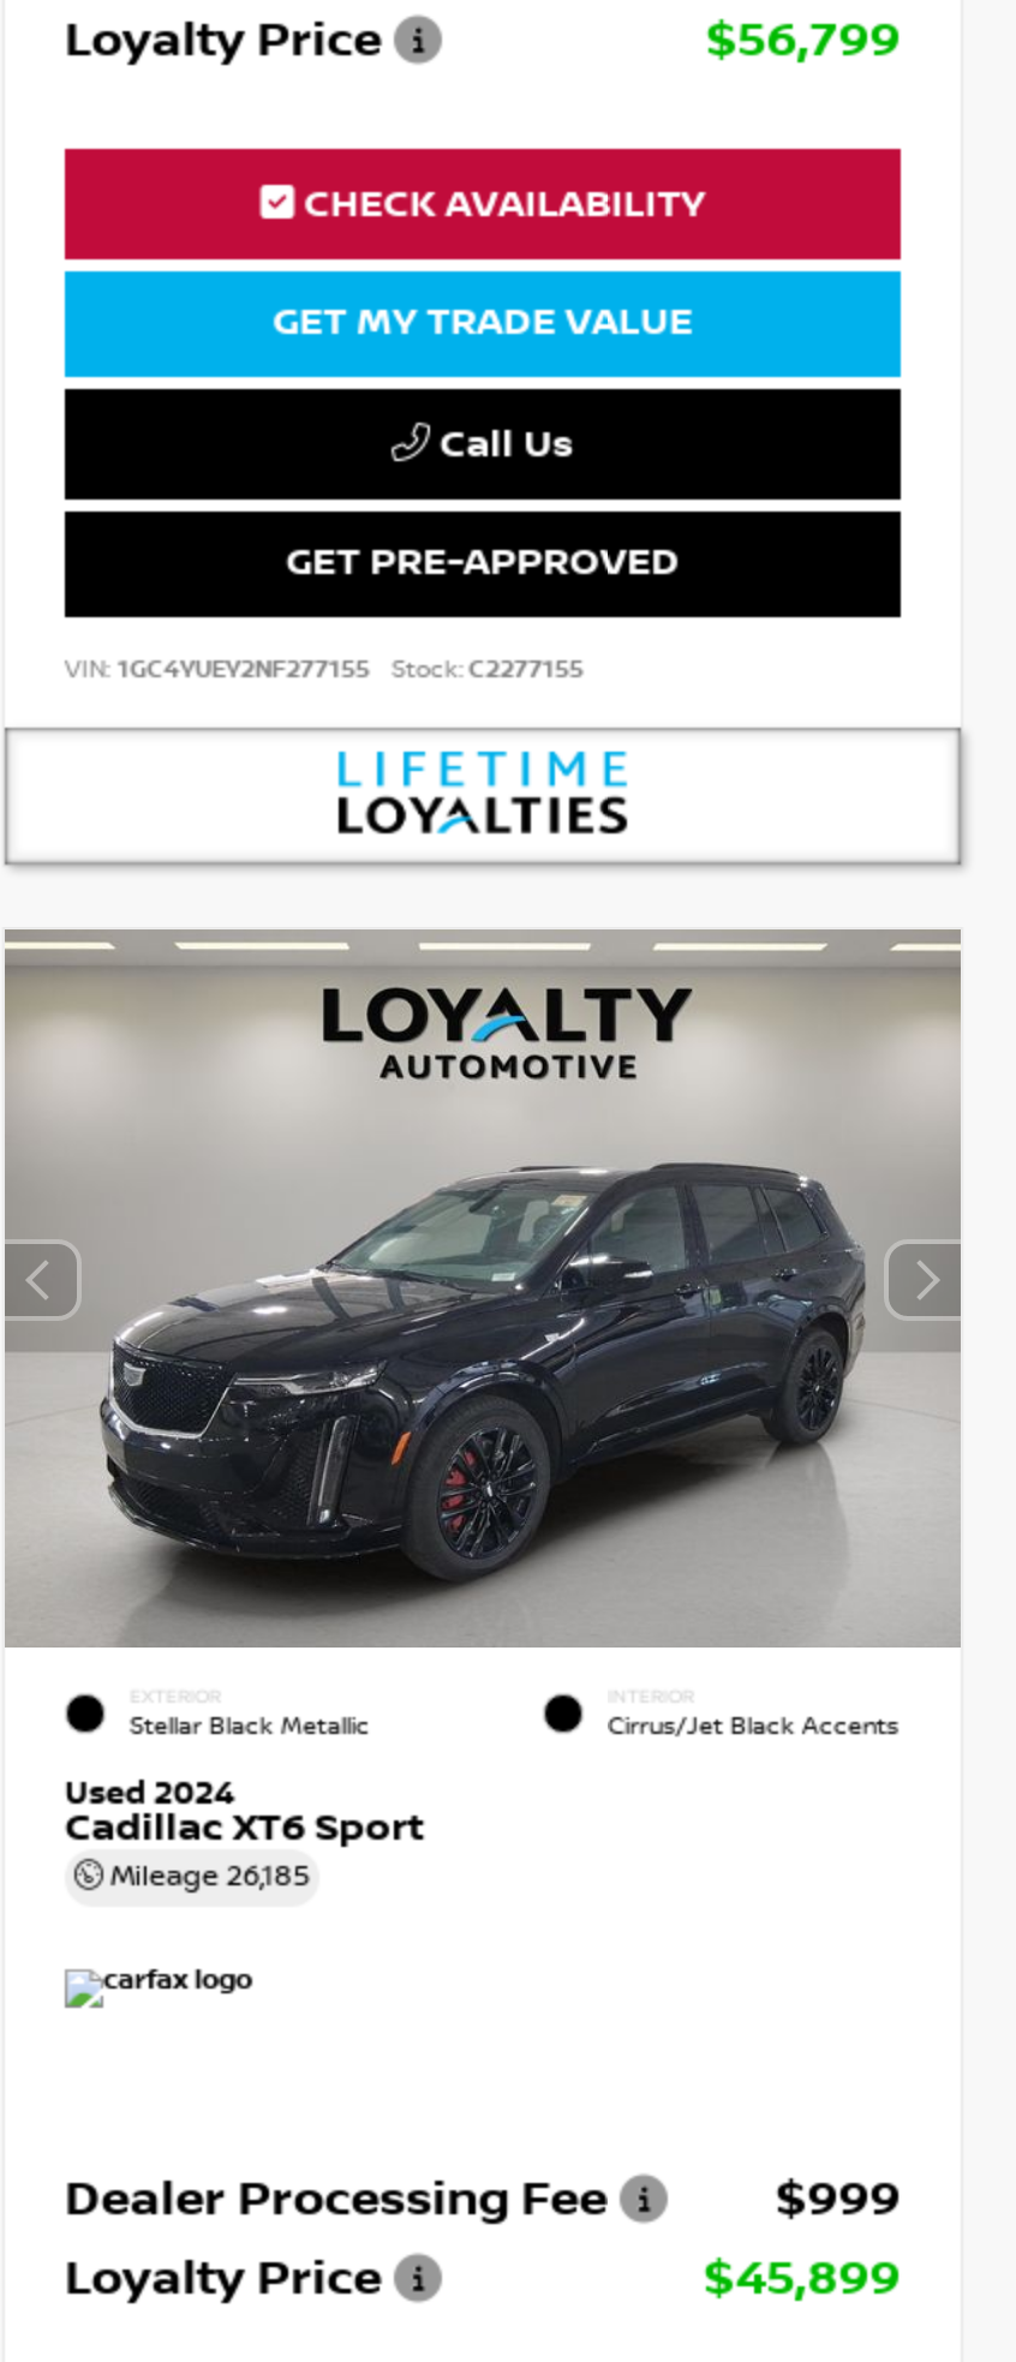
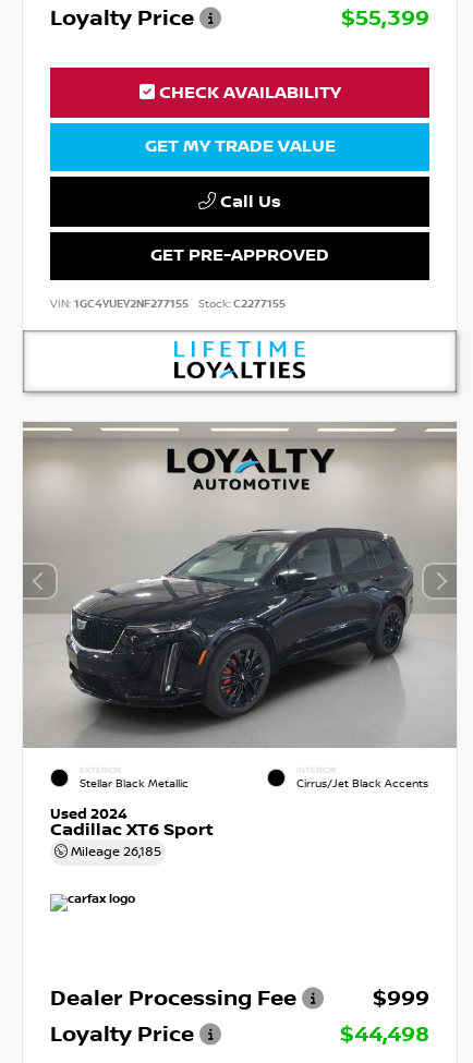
- $56,799
+ $55,399

- $45,899
+ $44,498
